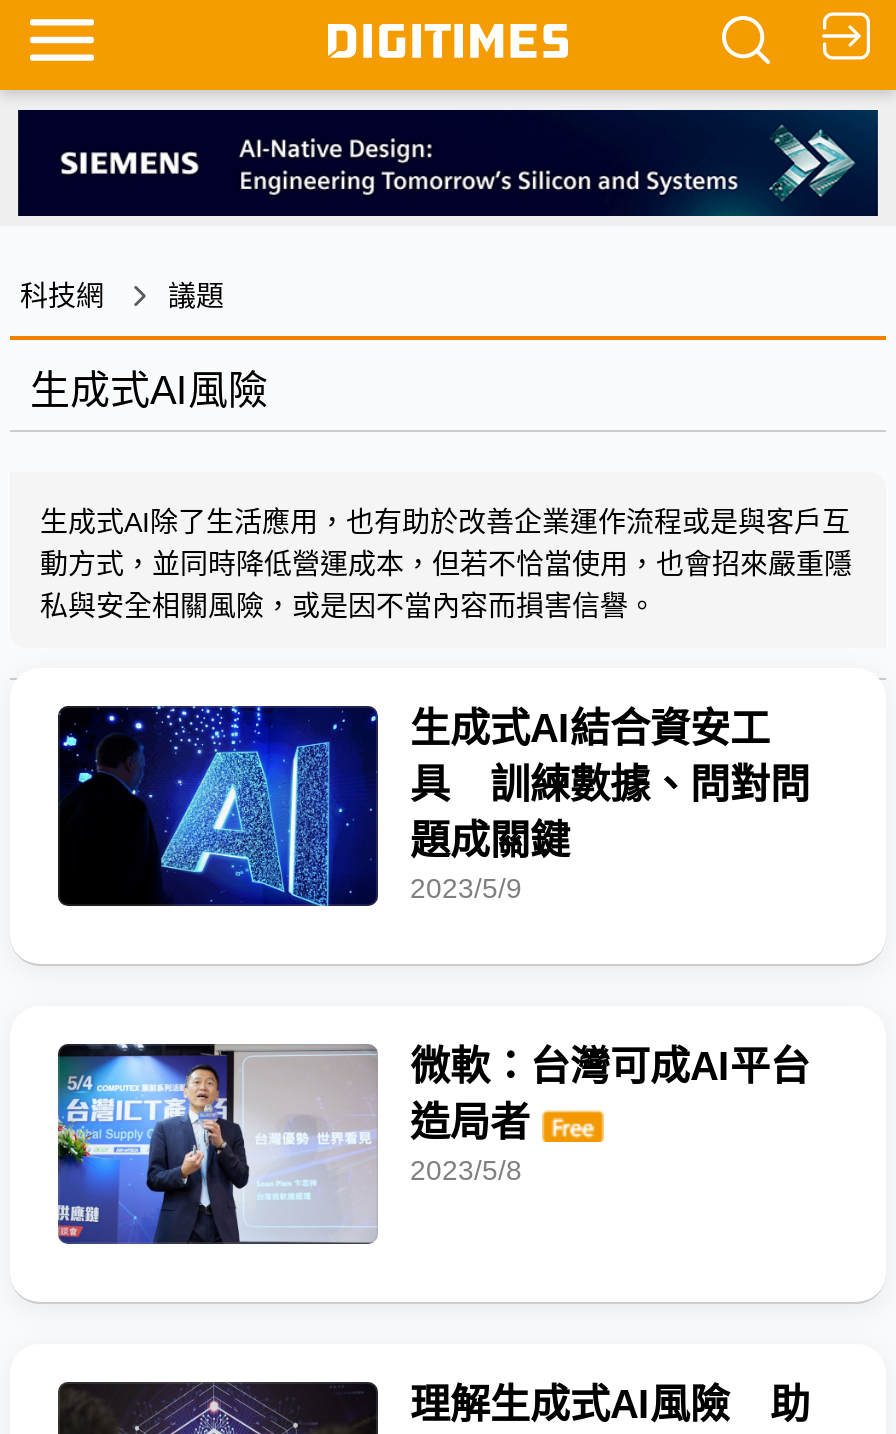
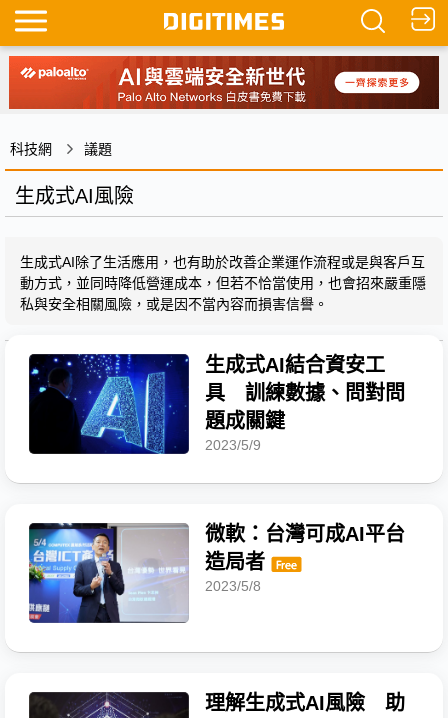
- [image]
+ [image]
